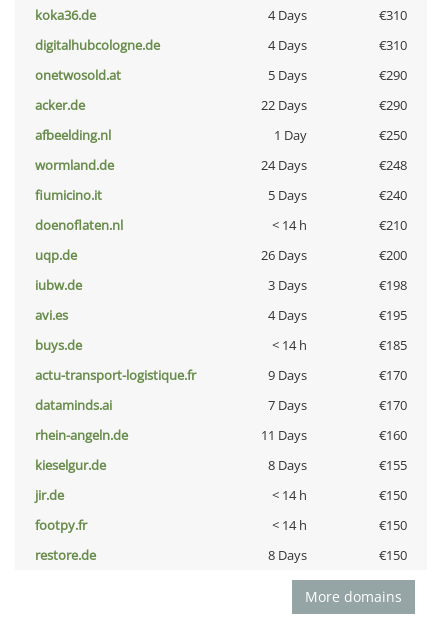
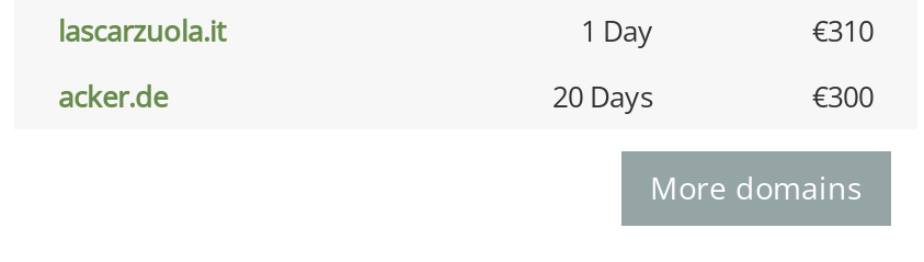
- koka36.de
- 4 Days
+ lascarzuola.it
+ 1 Day

- digitalhubcologne.de
- 4 Days
- €310
- onetwosold.at
- 5 Days
- €290

- 22 Days
- €290
- afbeelding.nl
- 1 Day
- €250
- wormland.de
- 24 Days
- €248
- fiumicino.it
- 5 Days
- €240
- doenoflaten.nl
- < 14 h
- €210
- uqp.de
- 26 Days
- €200
- iubw.de
- 3 Days
- €198
- avi.es
- 4 Days
- €195
- buys.de
- < 14 h
- €185
- actu-transport-logistique.fr
- 9 Days
- €170
- dataminds.ai
- 7 Days
- €170
- rhein-angeln.de
- 11 Days
- €160
- kieselgur.de
- 8 Days
- €155
- jir.de
- < 14 h
- €150
- footpy.fr
- < 14 h
- €150
- restore.de
- 8 Days
- €150
+ 20 Days
+ €300
